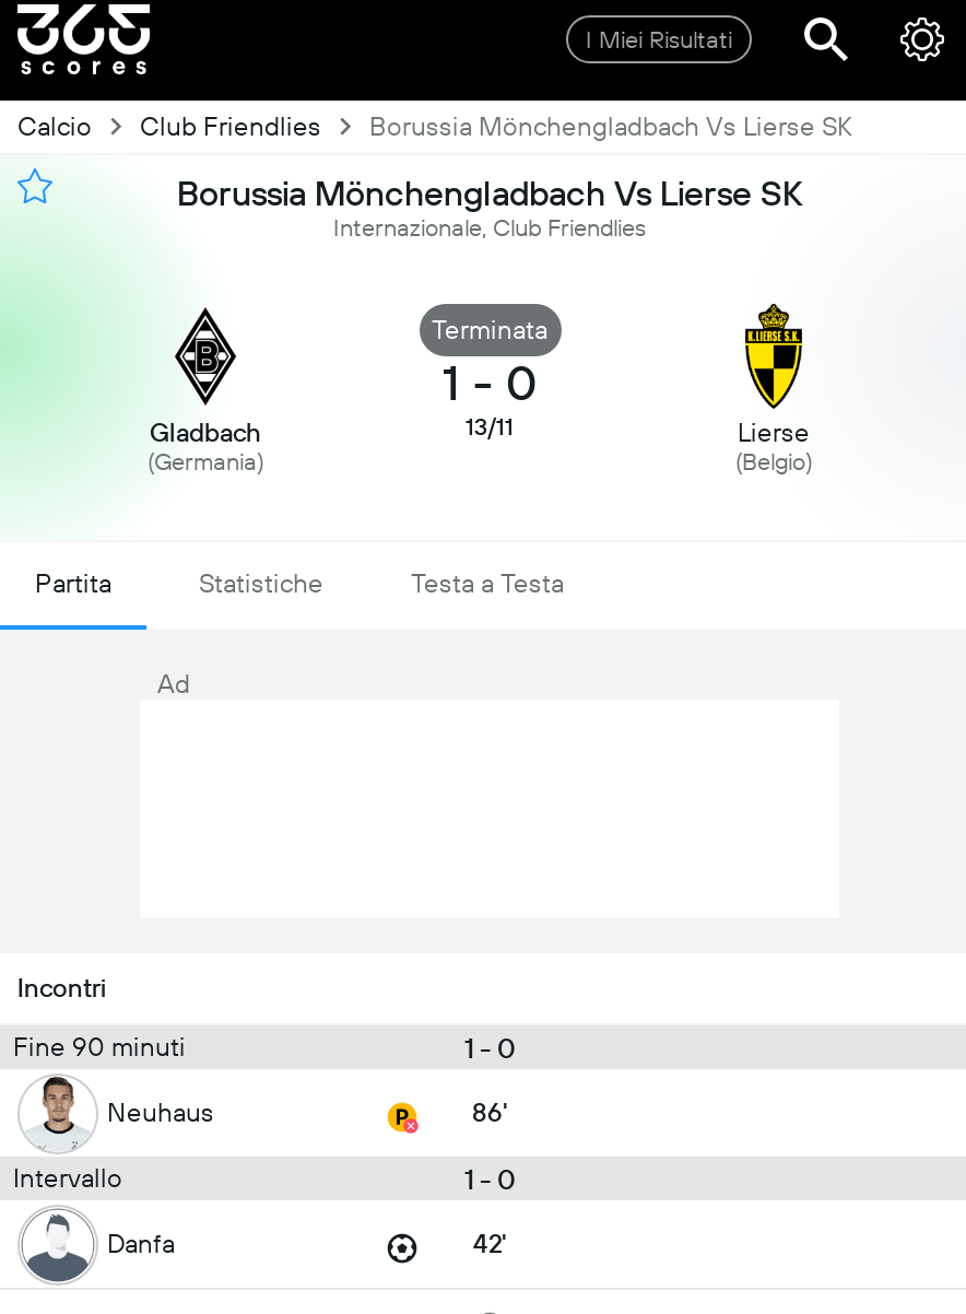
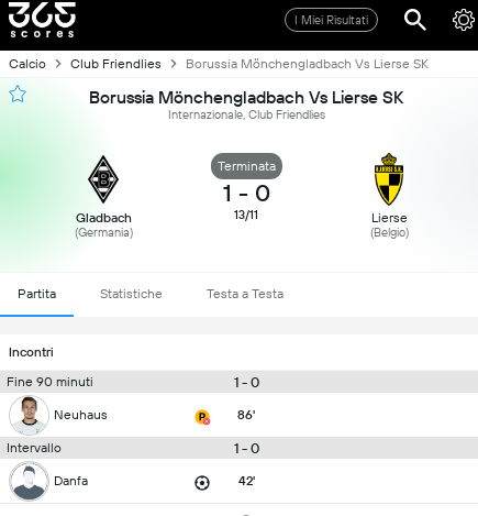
- Ad
